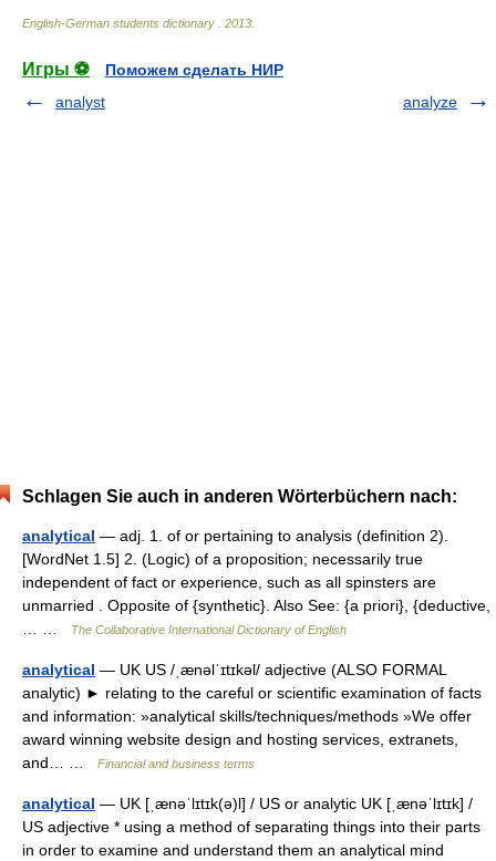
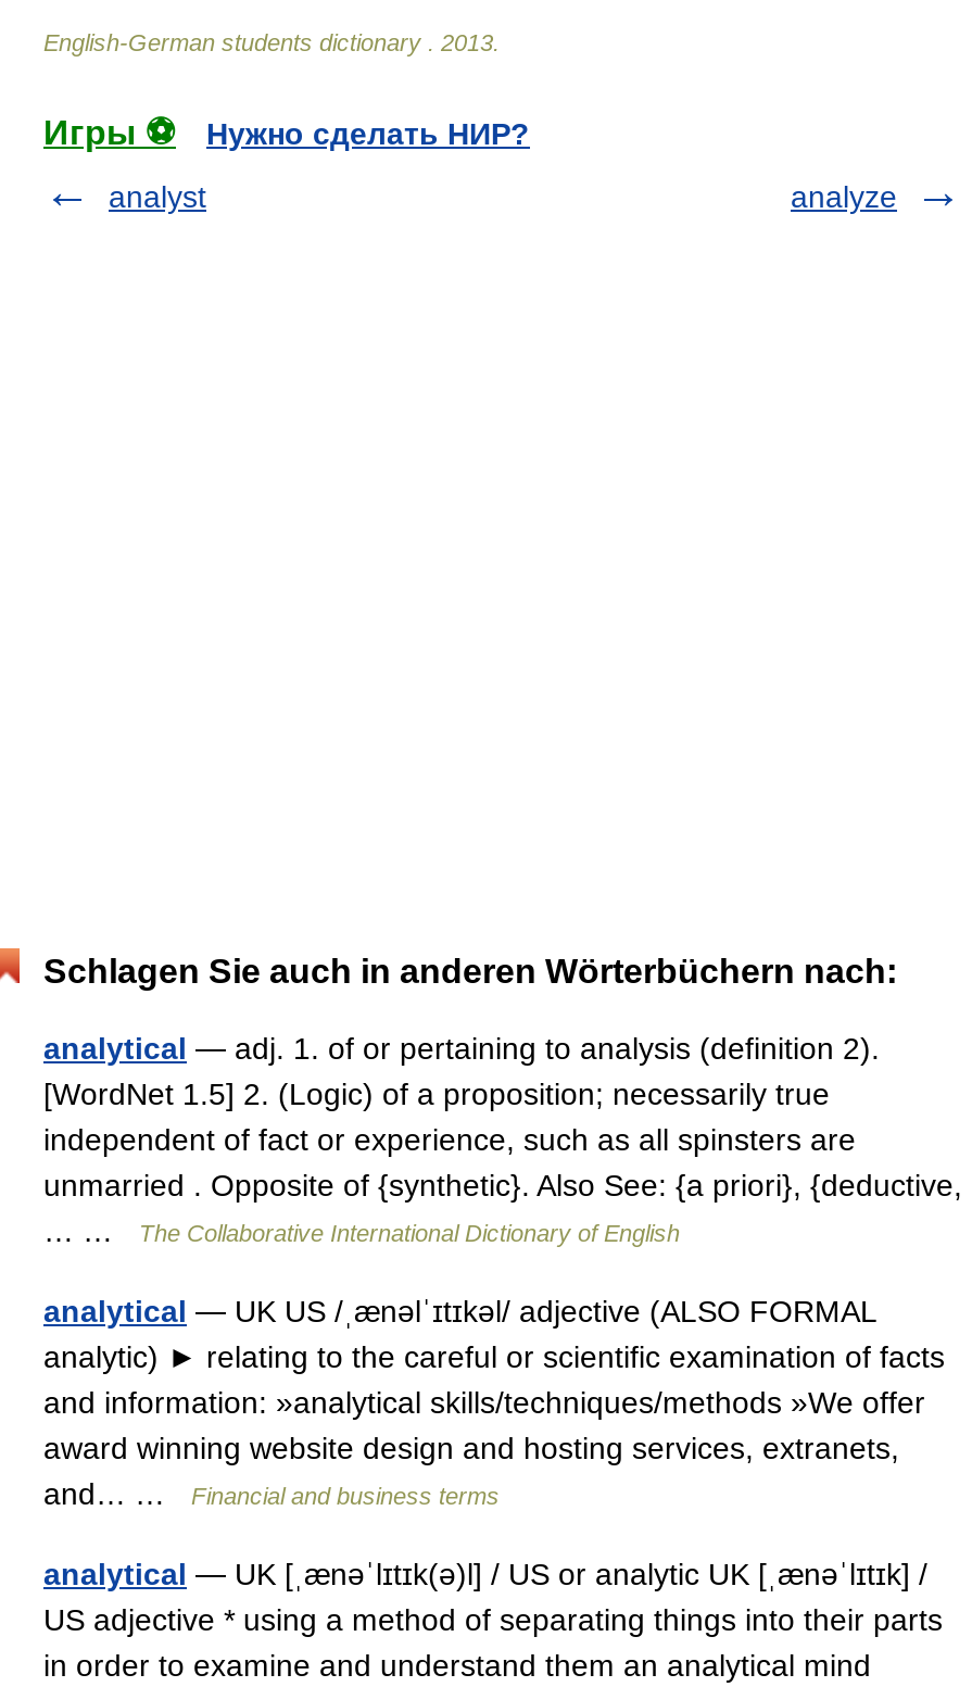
- Поможем сделать НИР
+ Нужно сделать НИР?
